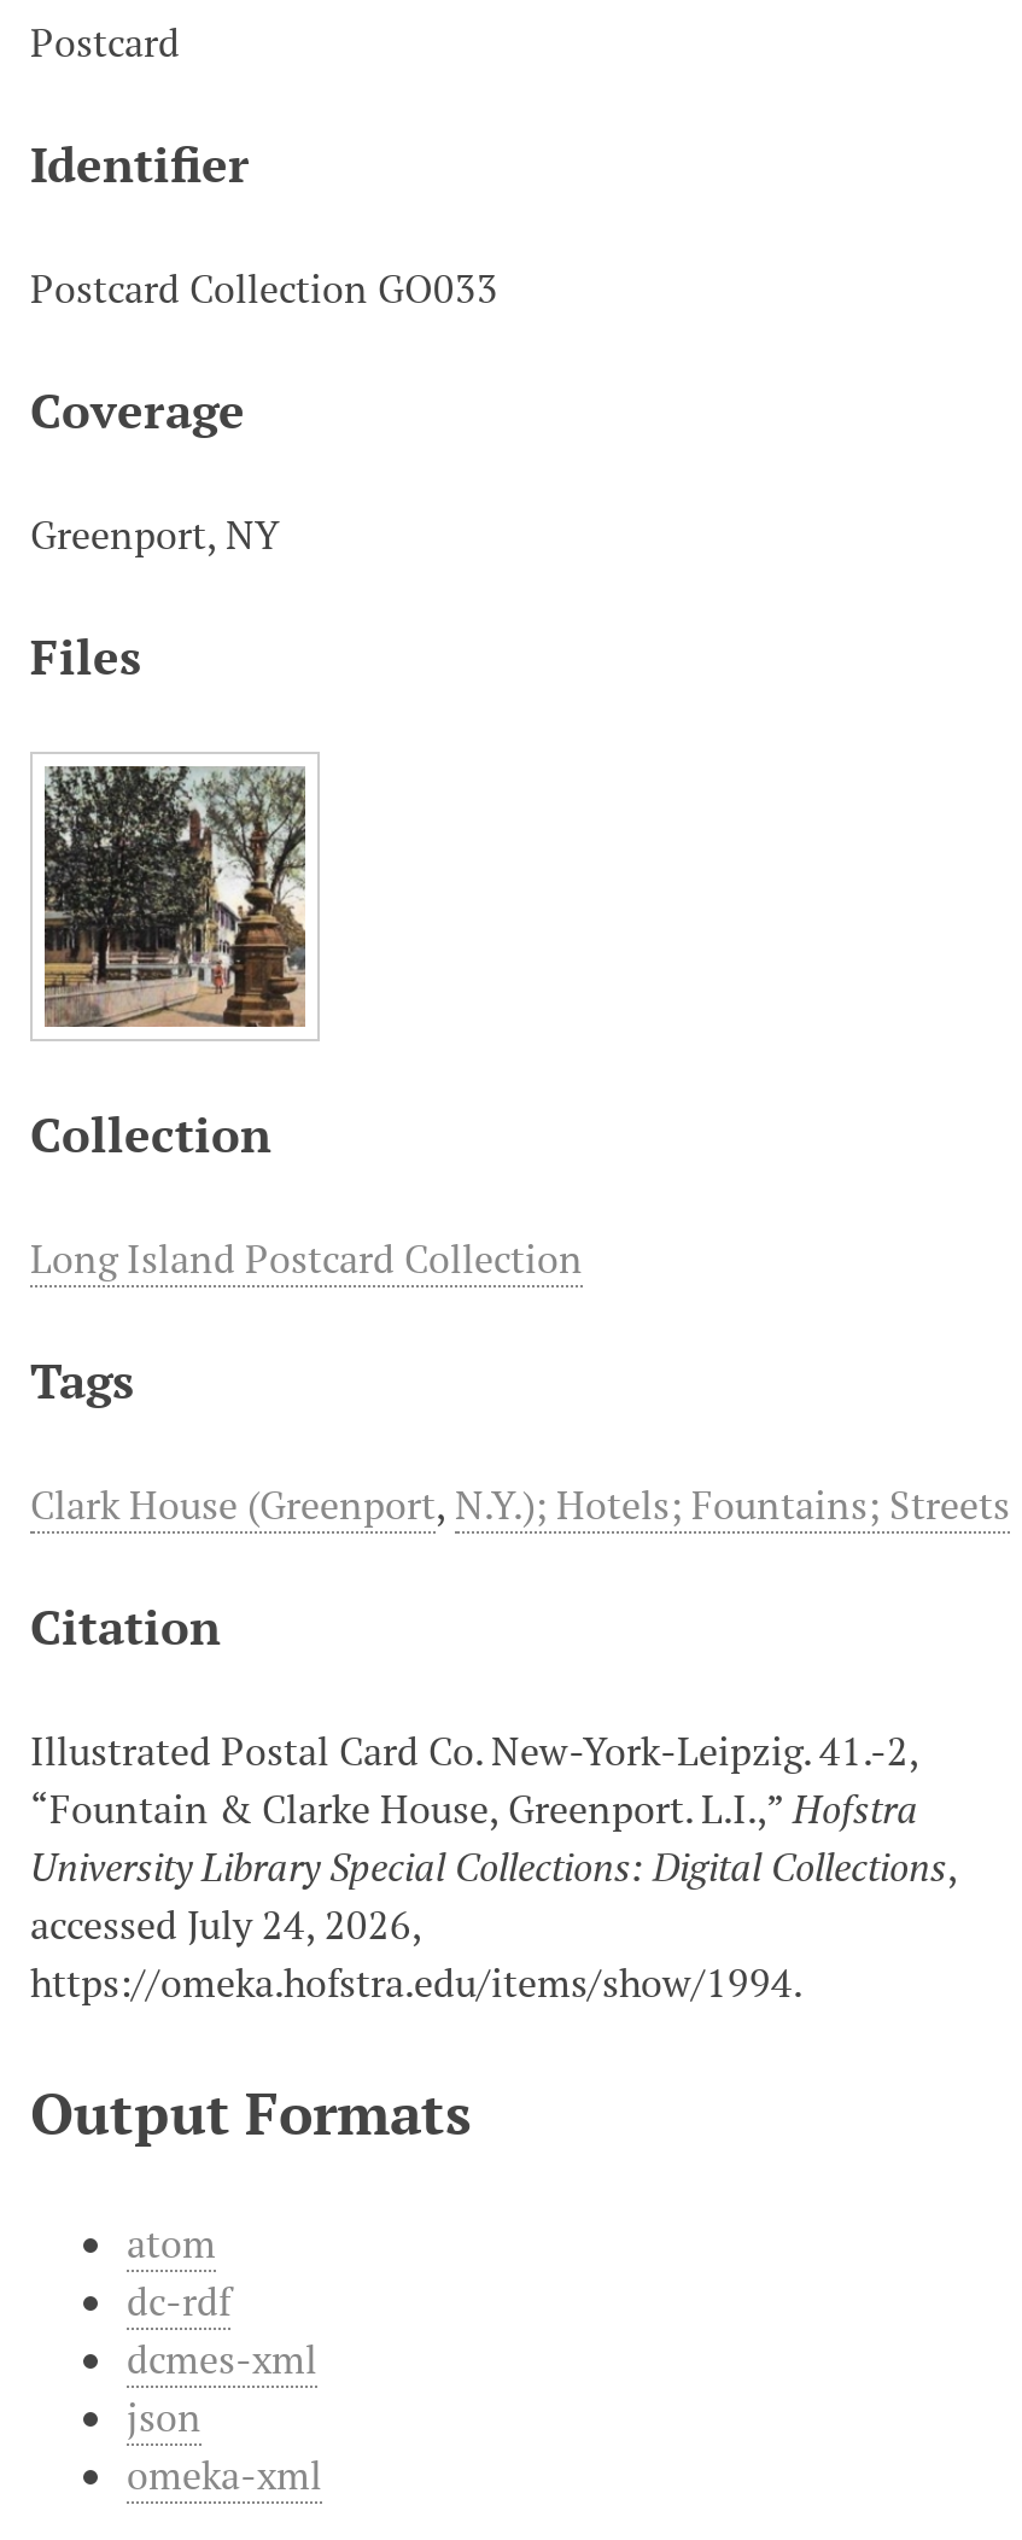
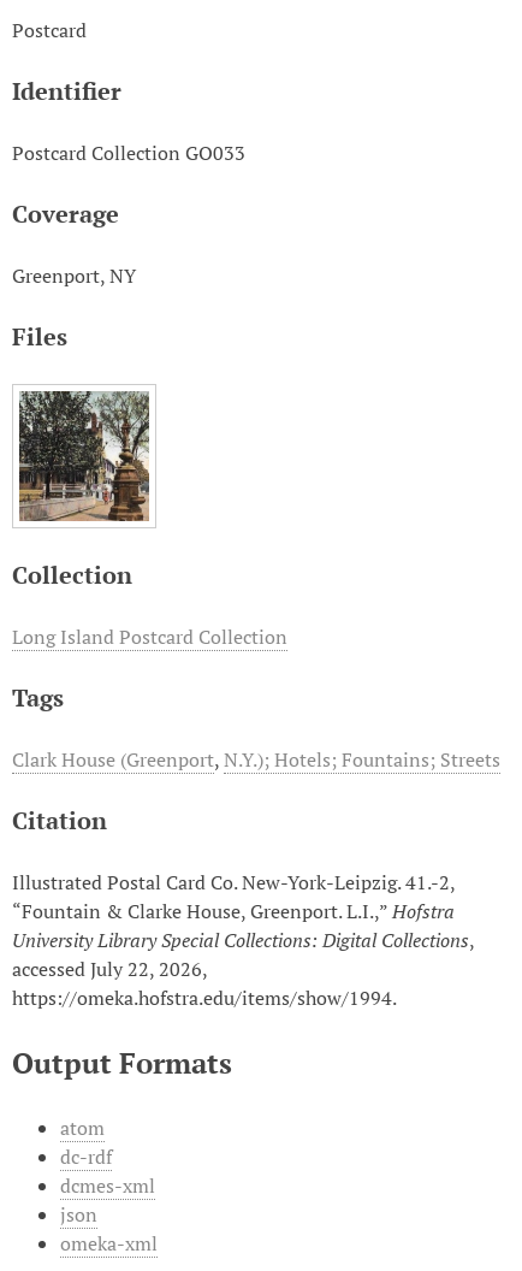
- accessed July 24, 2026,
+ accessed July 22, 2026,
